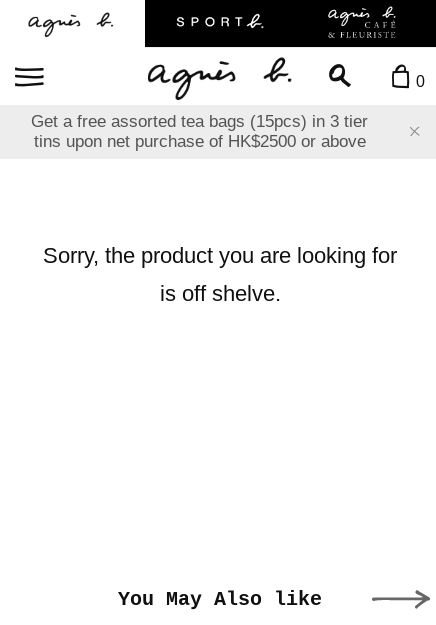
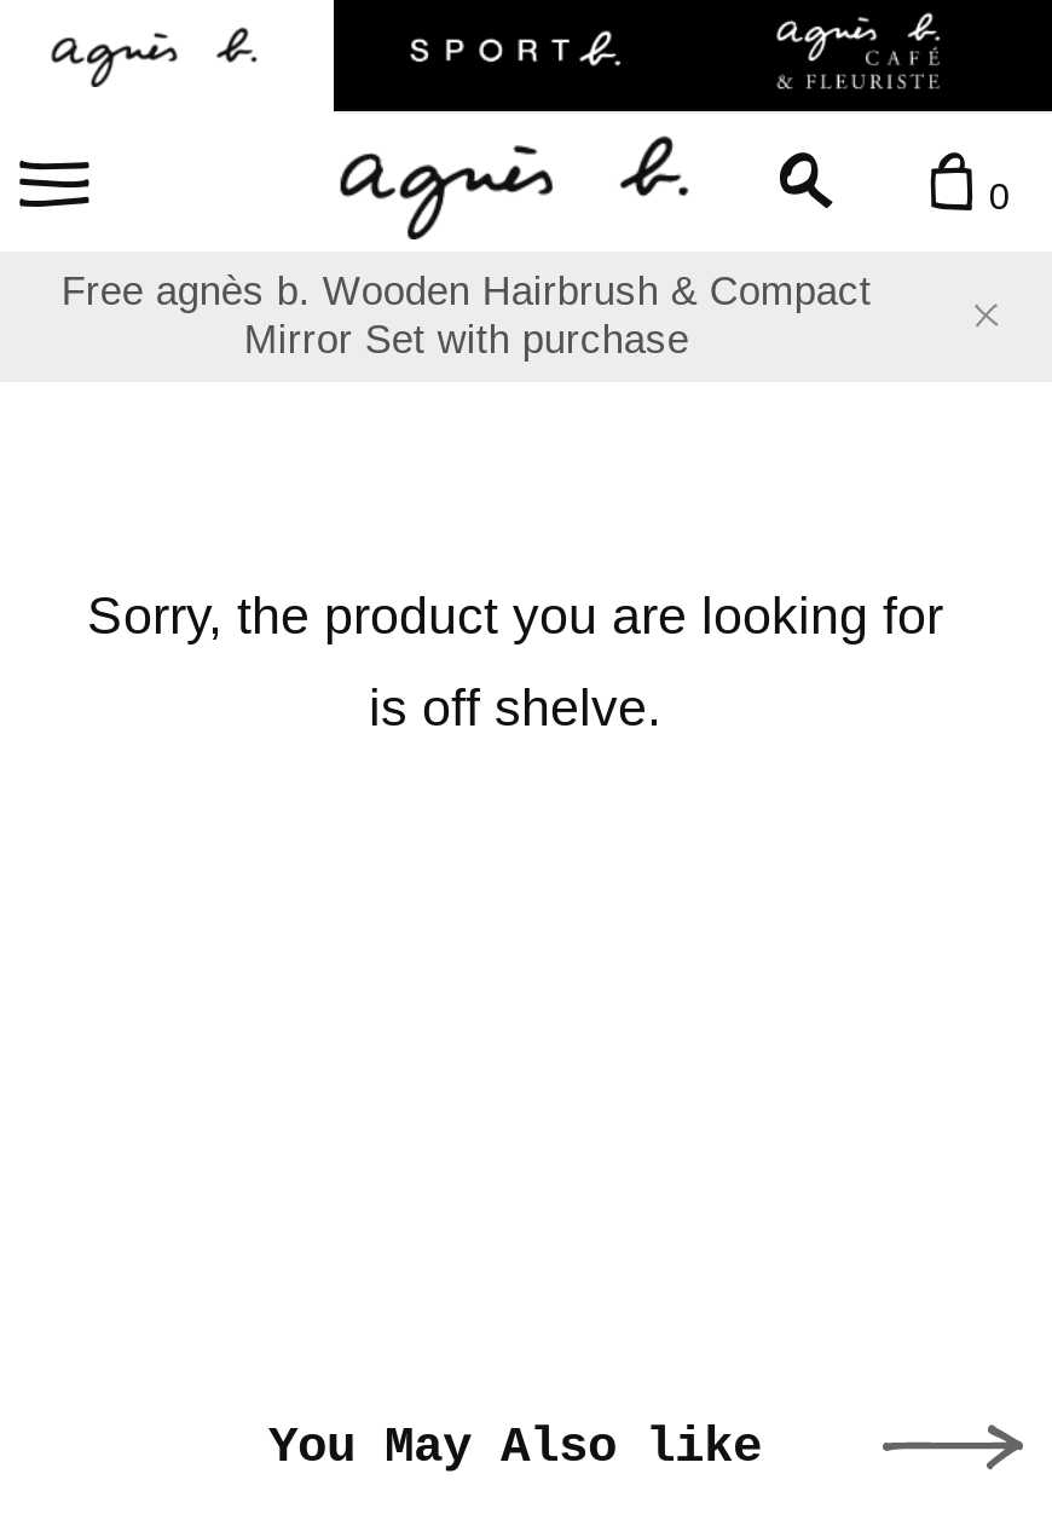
- Get a free assorted tea bags (15pcs) in 3 tier
- tins upon net purchase of HK$2500 or above
+ Free agnès b. Wooden Hairbrush & Compact
+ Mirror Set with purchase
